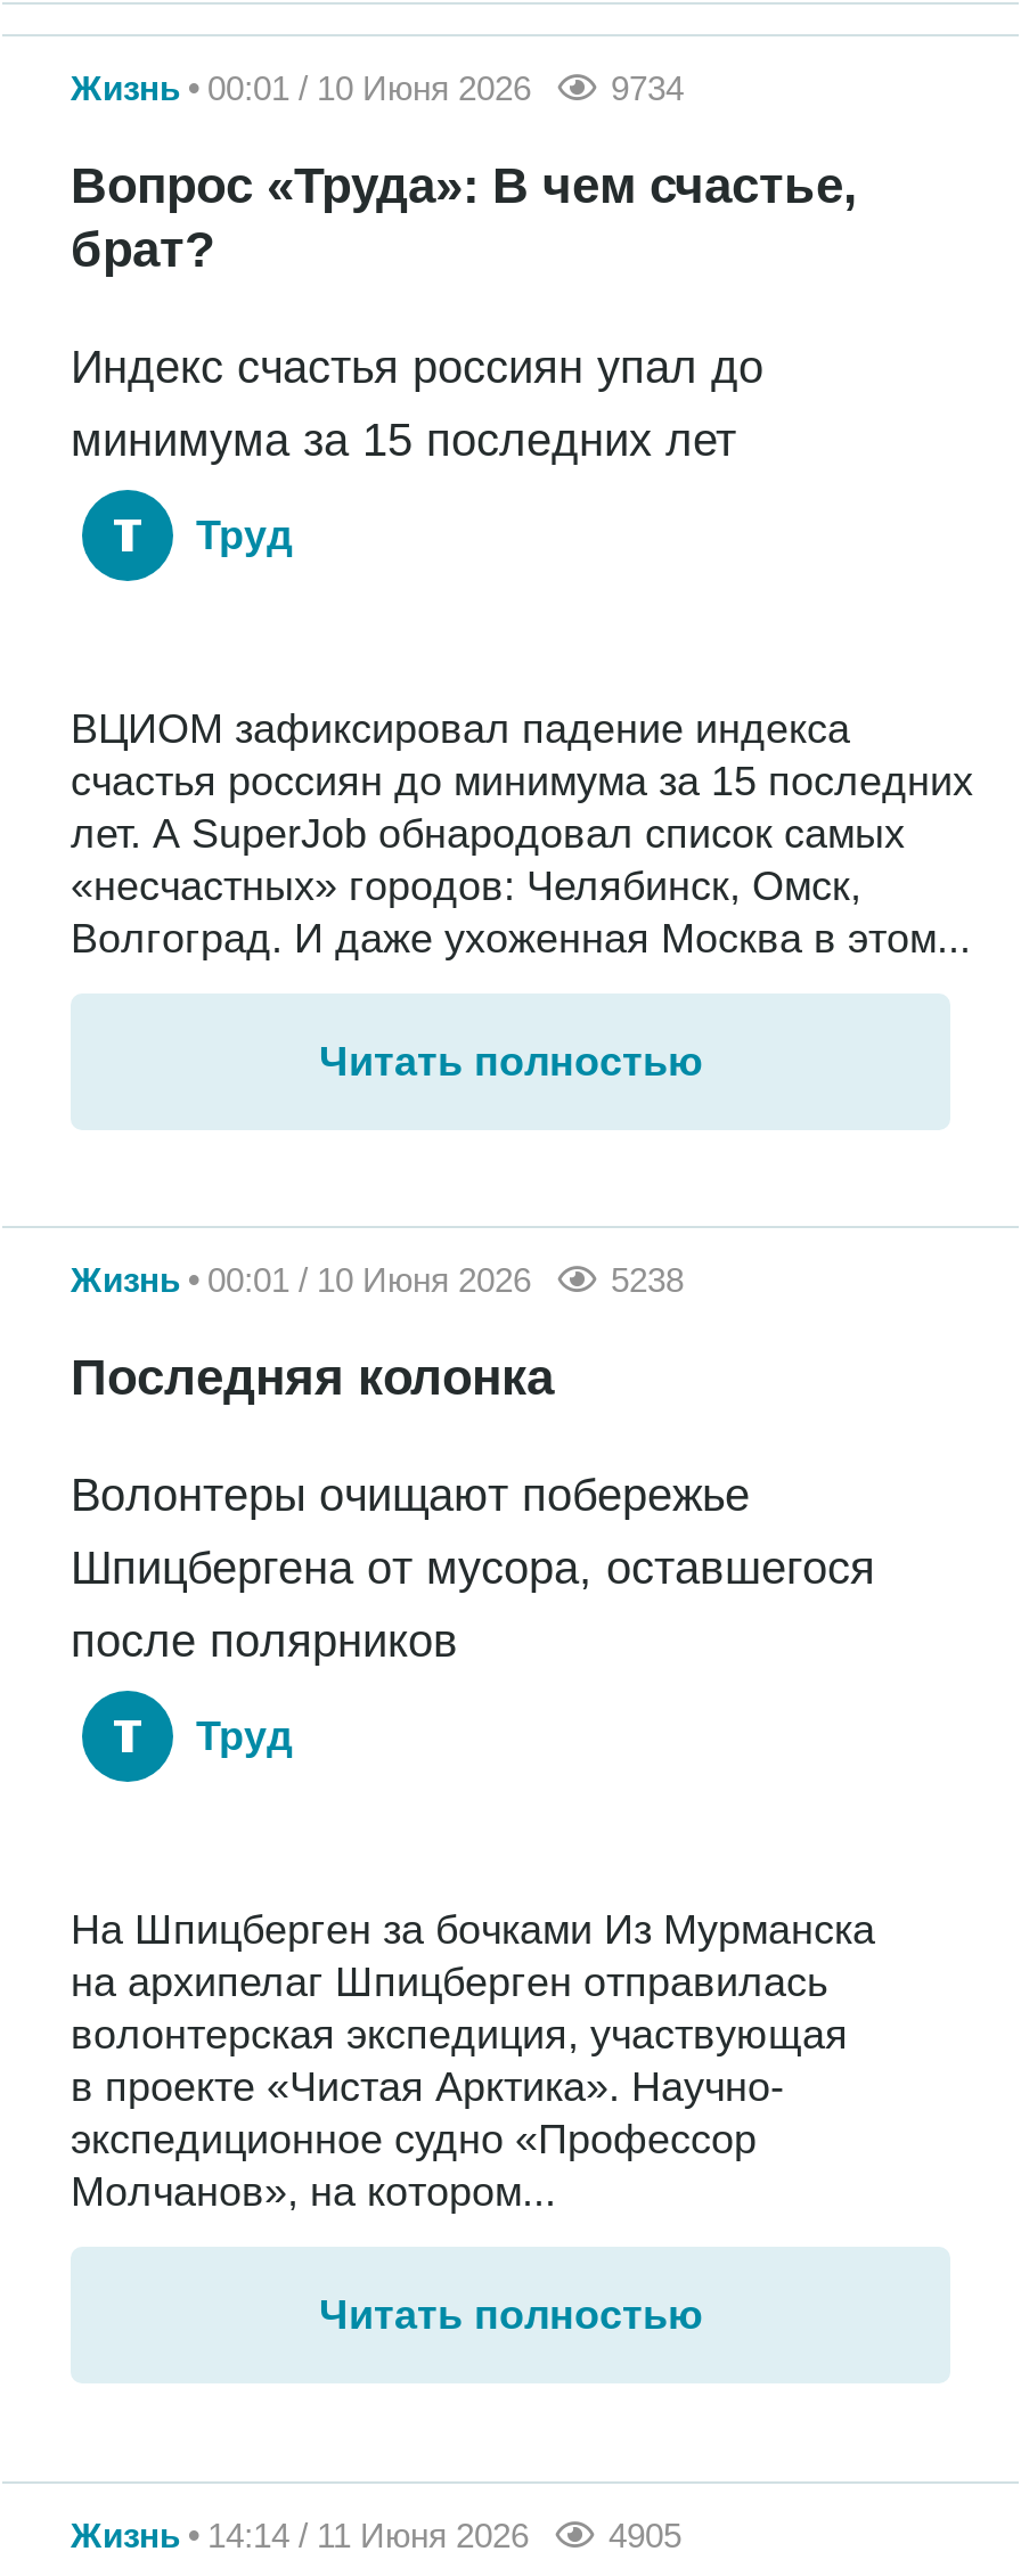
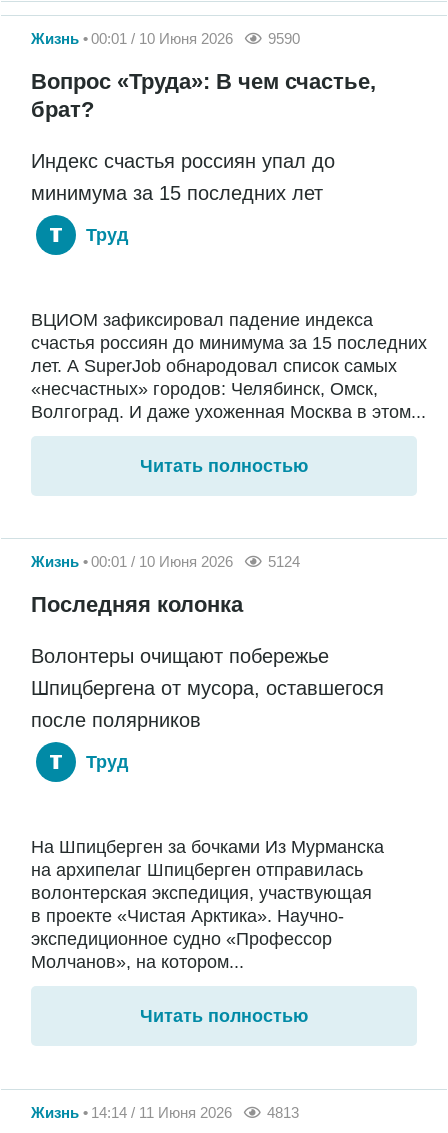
- 9734
+ 9590

- 5238
+ 5124

- 4905
+ 4813
